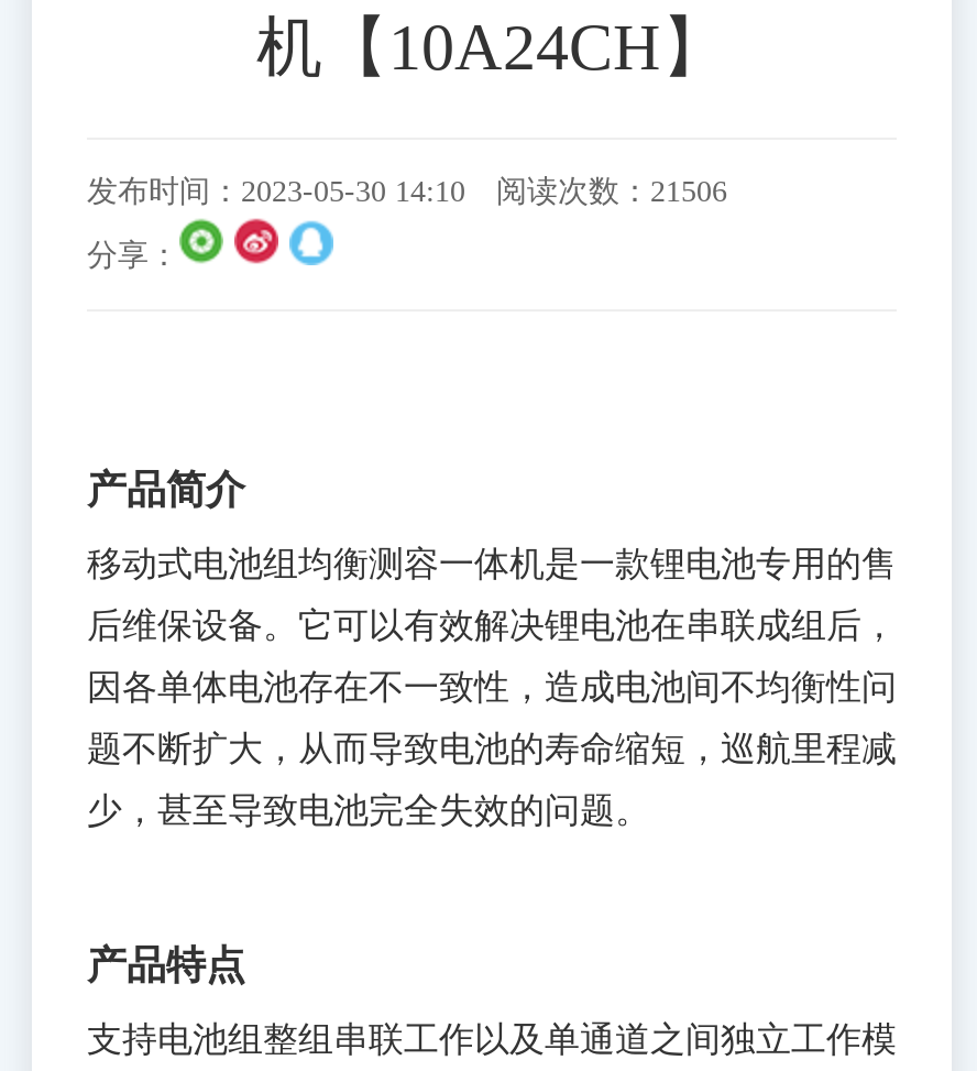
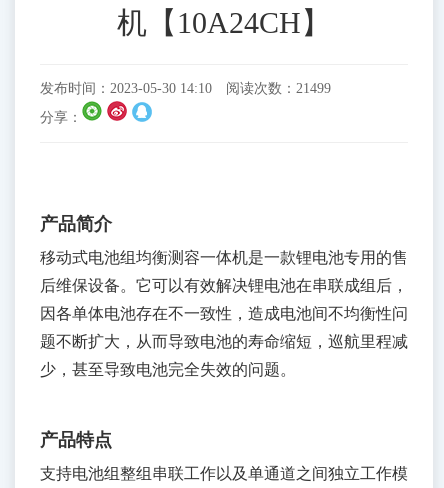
- 发布时间：2023-05-30 14:10 阅读次数：21506
+ 发布时间：2023-05-30 14:10 阅读次数：21499
